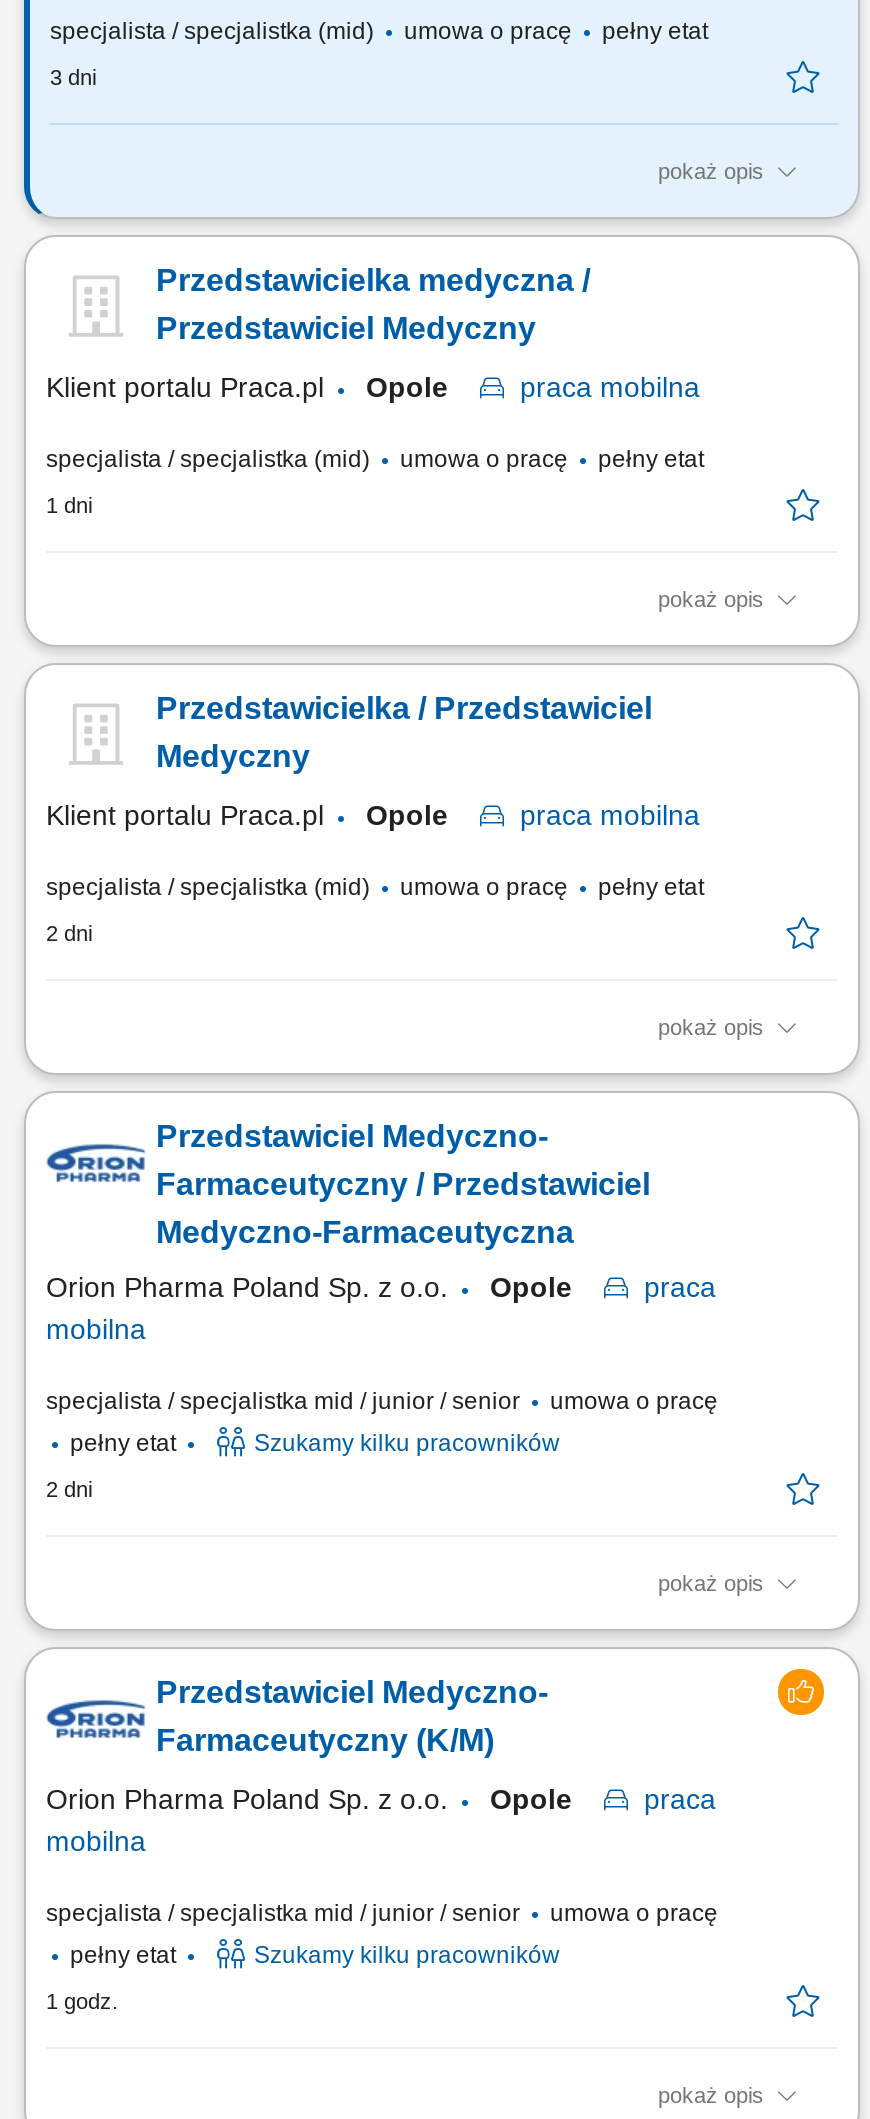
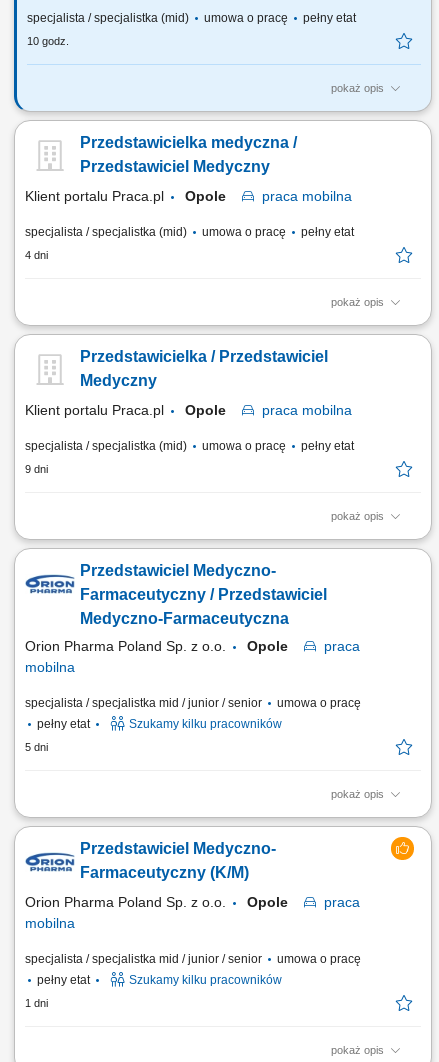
- 3 dni
+ 10 godz.

- 1 dni
+ 4 dni

- 2 dni
+ 9 dni

- 2 dni
+ 5 dni

- 1 godz.
+ 1 dni
